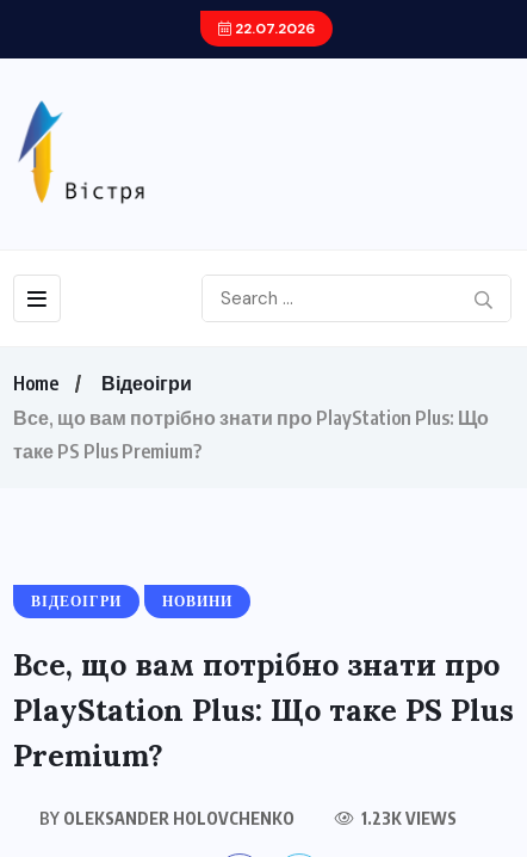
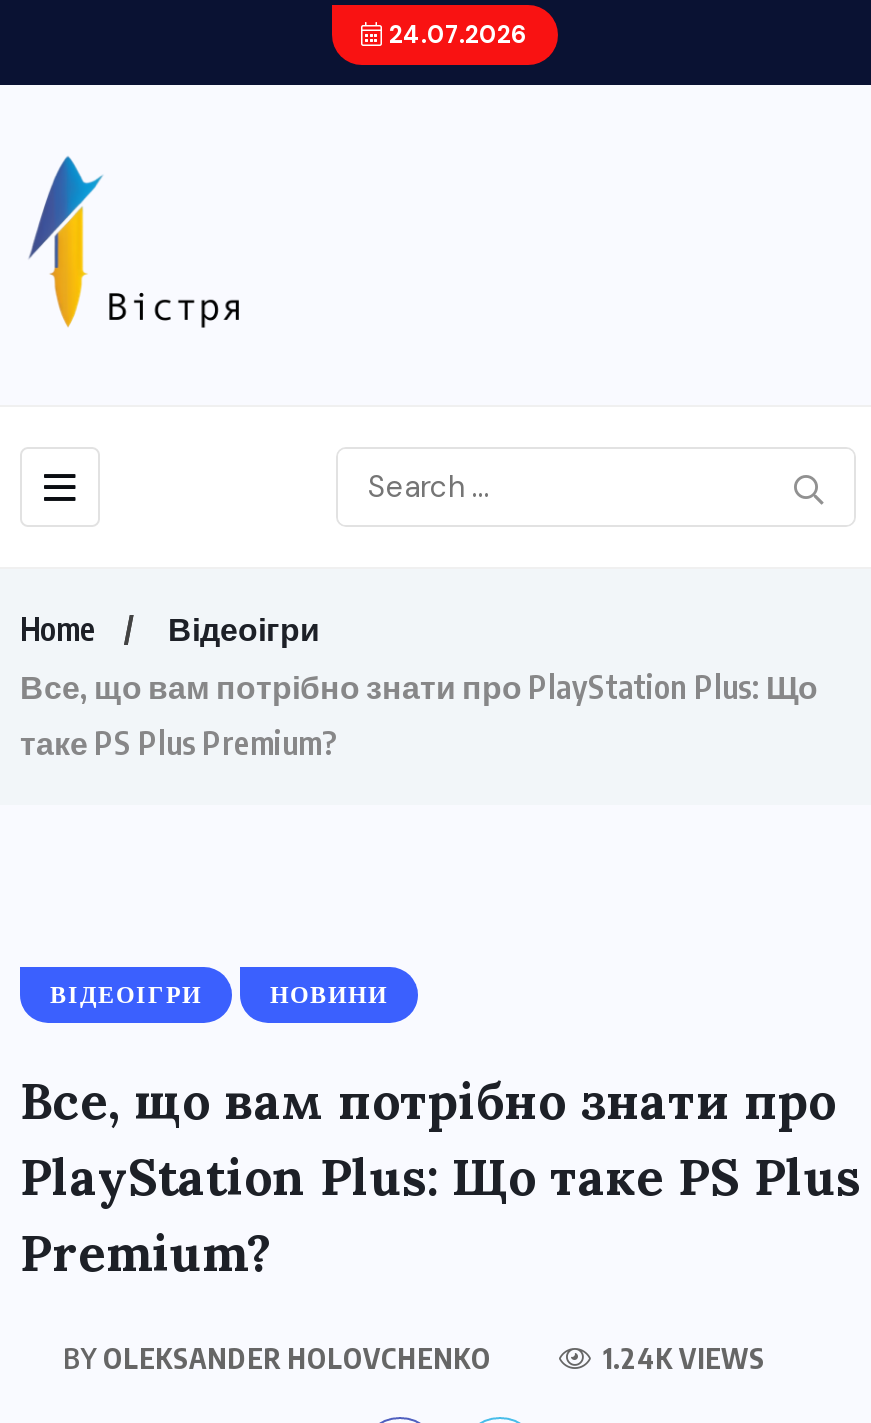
- 22.07.2026
+ 24.07.2026

- 1.23K VIEWS
+ 1.24K VIEWS
